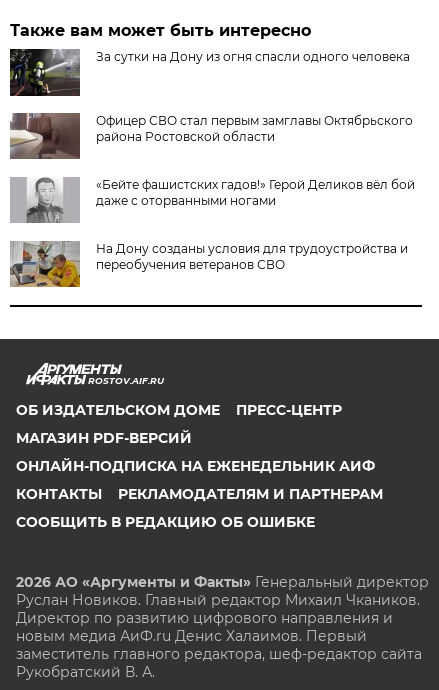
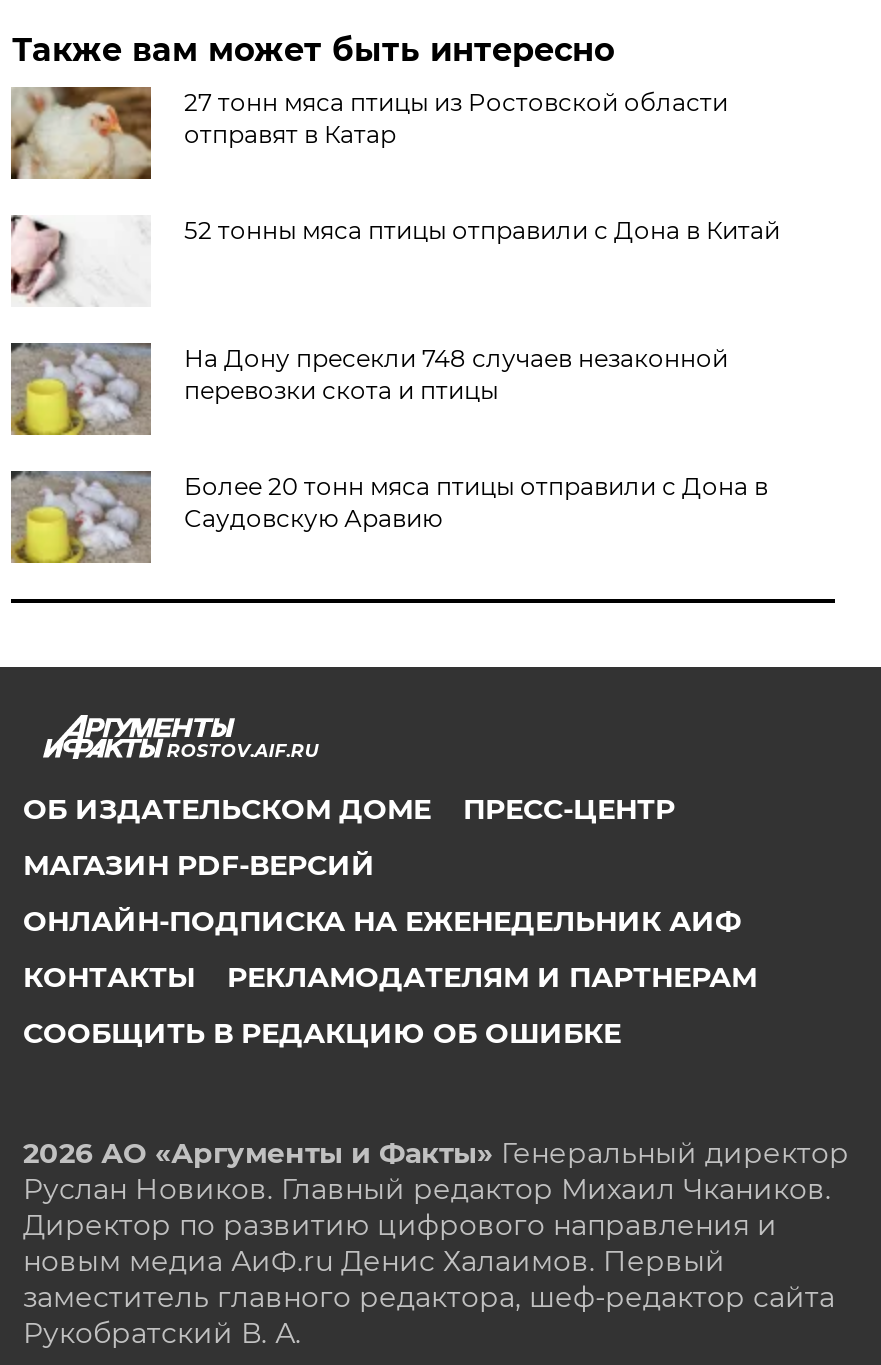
- [image]
- За сутки на Дону из огня спасли одного человека
+ [image]
+ 27 тонн мяса птицы из Ростовской области
+ отправят в Катар

- [image]
- Офицер СВО стал первым замглавы Октябрьского
- района Ростовской области
+ [image]
+ 52 тонны мяса птицы отправили с Дона в Китай

- [image]
- «Бейте фашистских гадов!» Герой Деликов вёл бой
- даже с оторванными ногами
+ [image]
+ На Дону пресекли 748 случаев незаконной
+ перевозки скота и птицы

- [image]
- На Дону созданы условия для трудоустройства и
- переобучения ветеранов СВО
+ [image]
+ Более 20 тонн мяса птицы отправили с Дона в
+ Саудовскую Аравию
